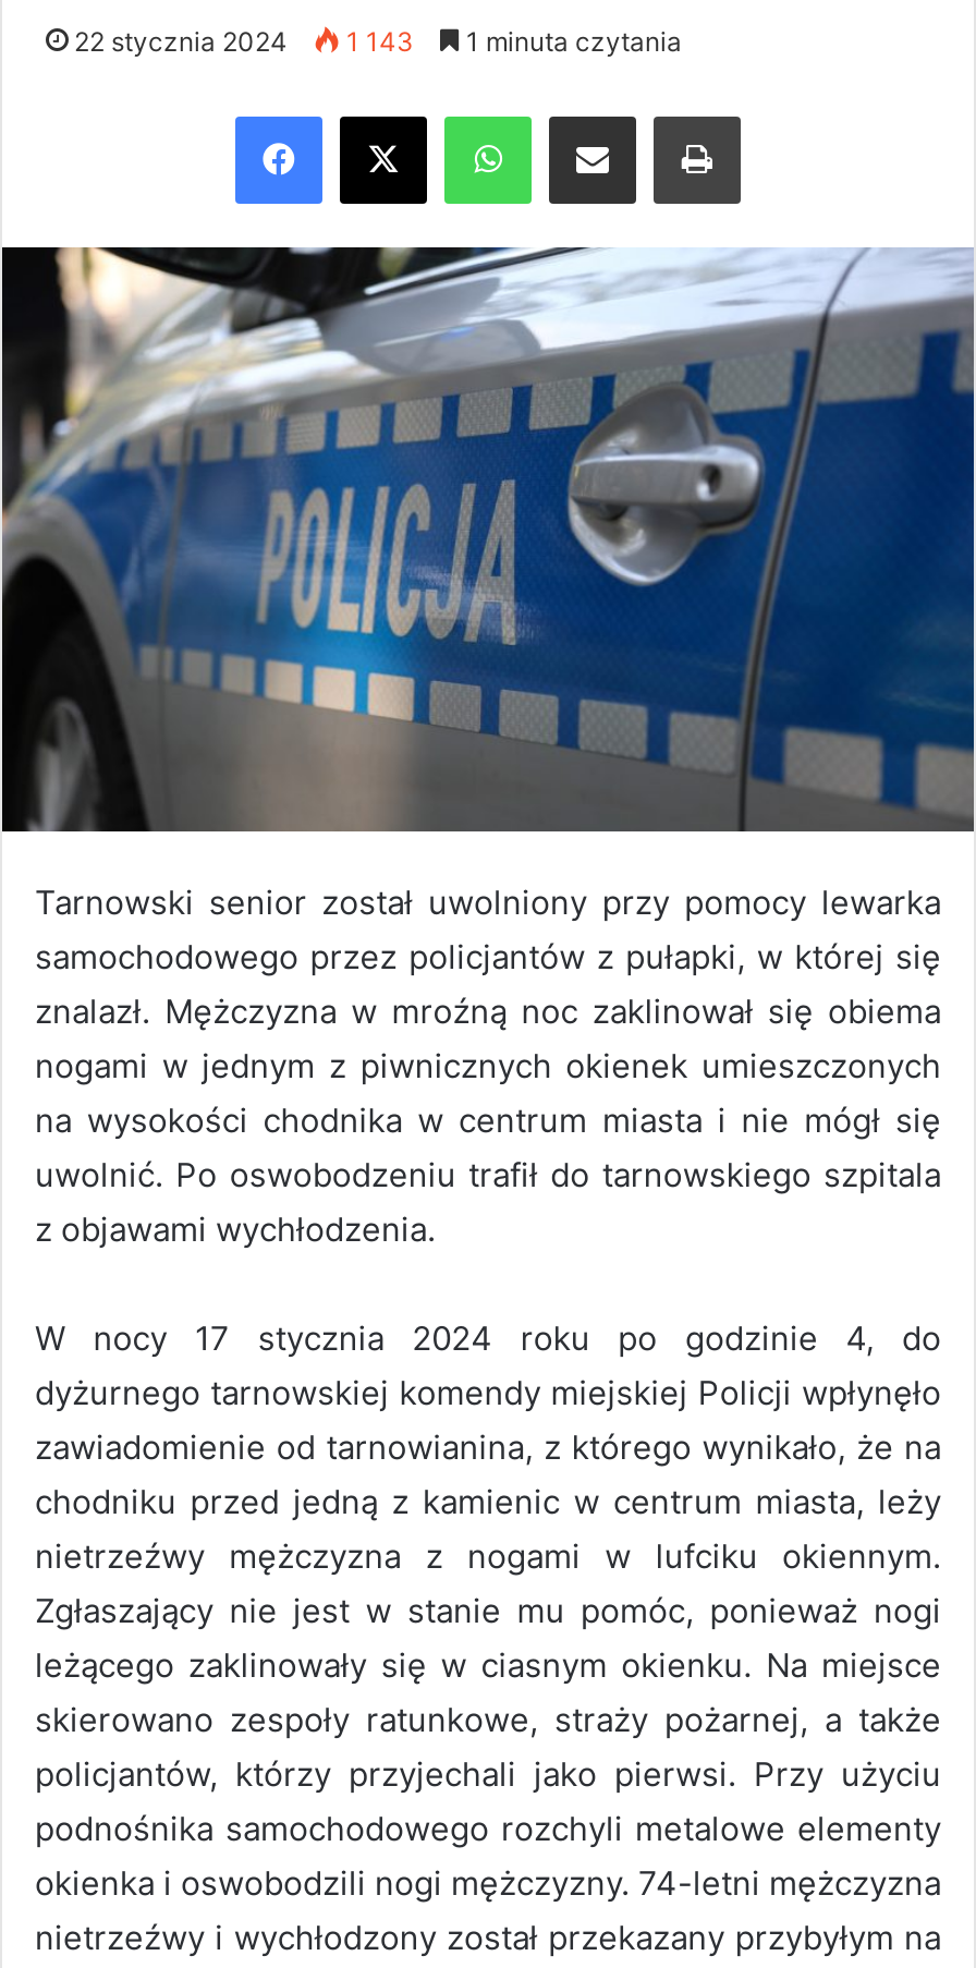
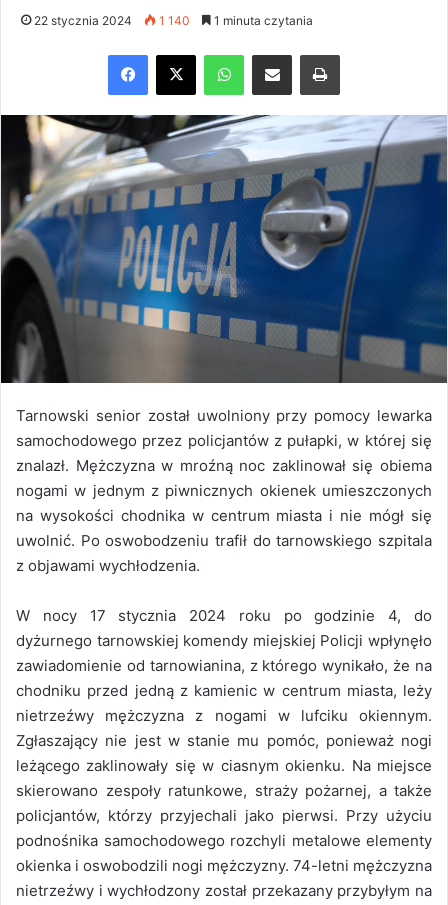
- 22 stycznia 2024 1 143 1 minuta czytania
+ 22 stycznia 2024 1 140 1 minuta czytania
